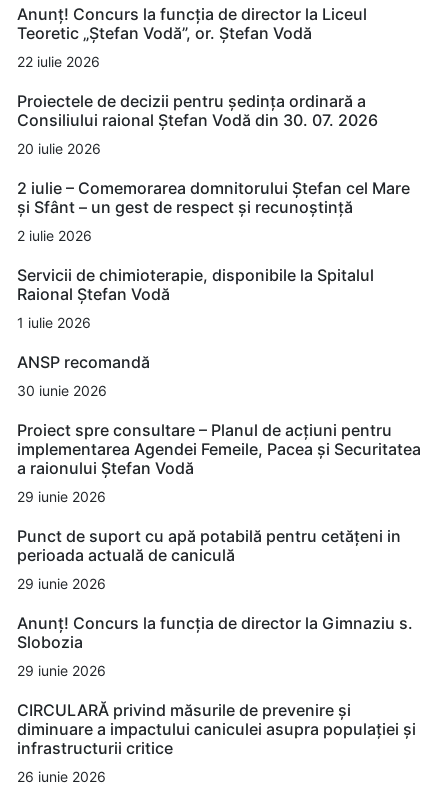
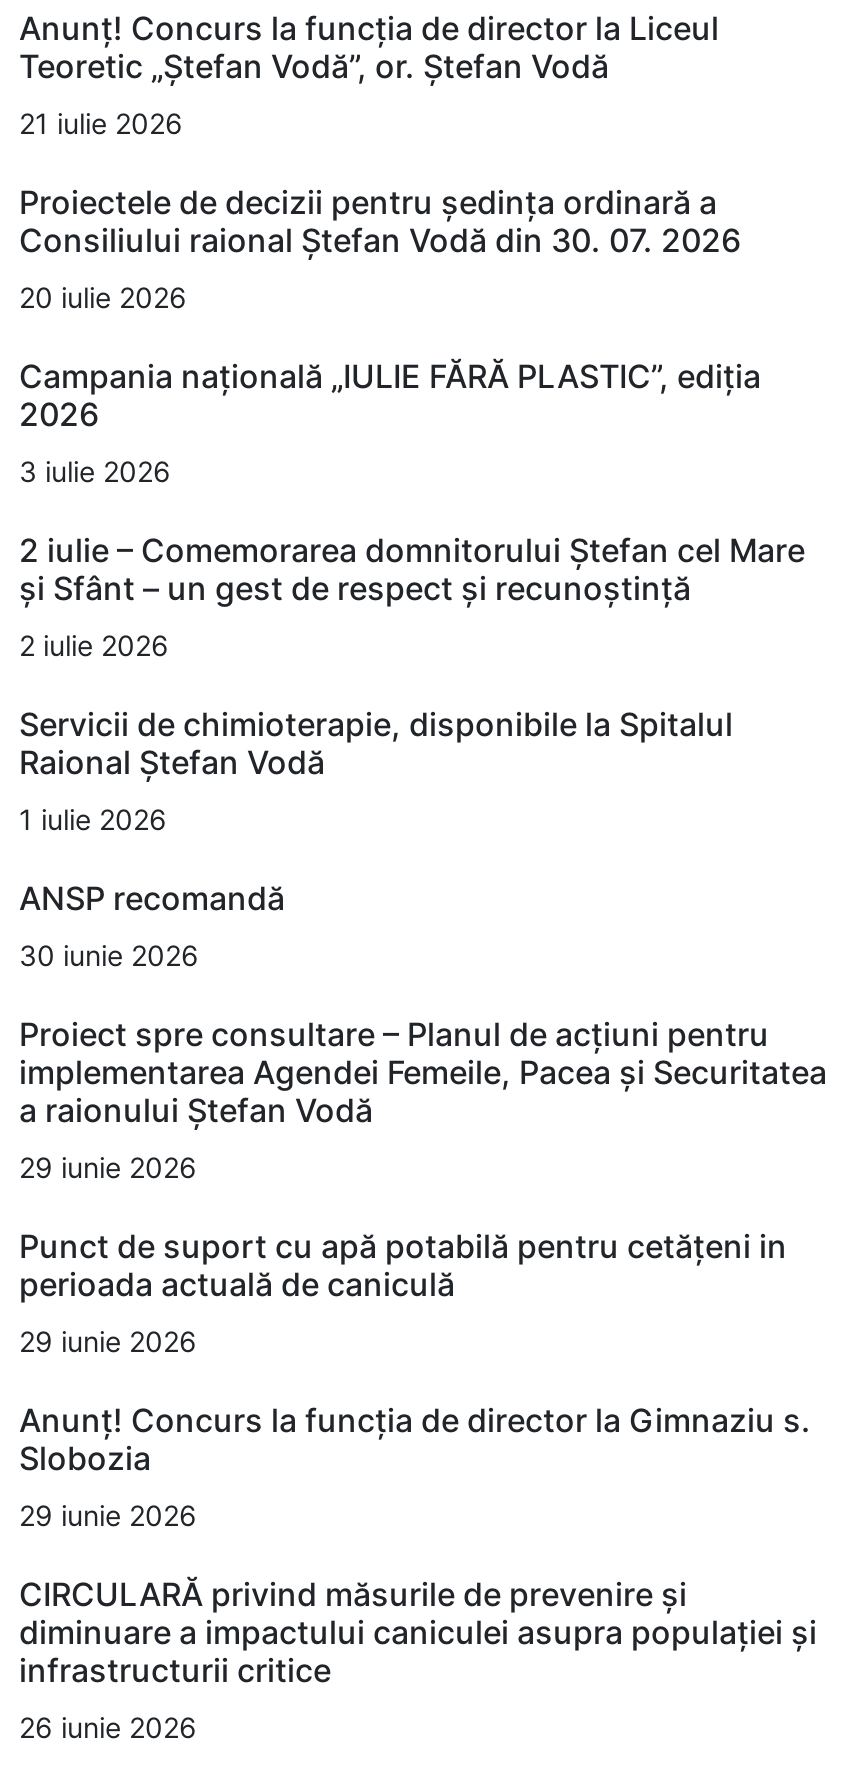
- 22 iulie 2026
+ 21 iulie 2026

+ Campania națională „IULIE FĂRĂ PLASTIC”, ediția
+ 2026
+ 3 iulie 2026
